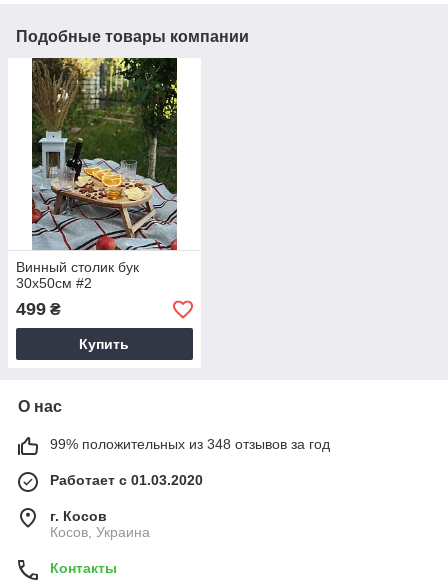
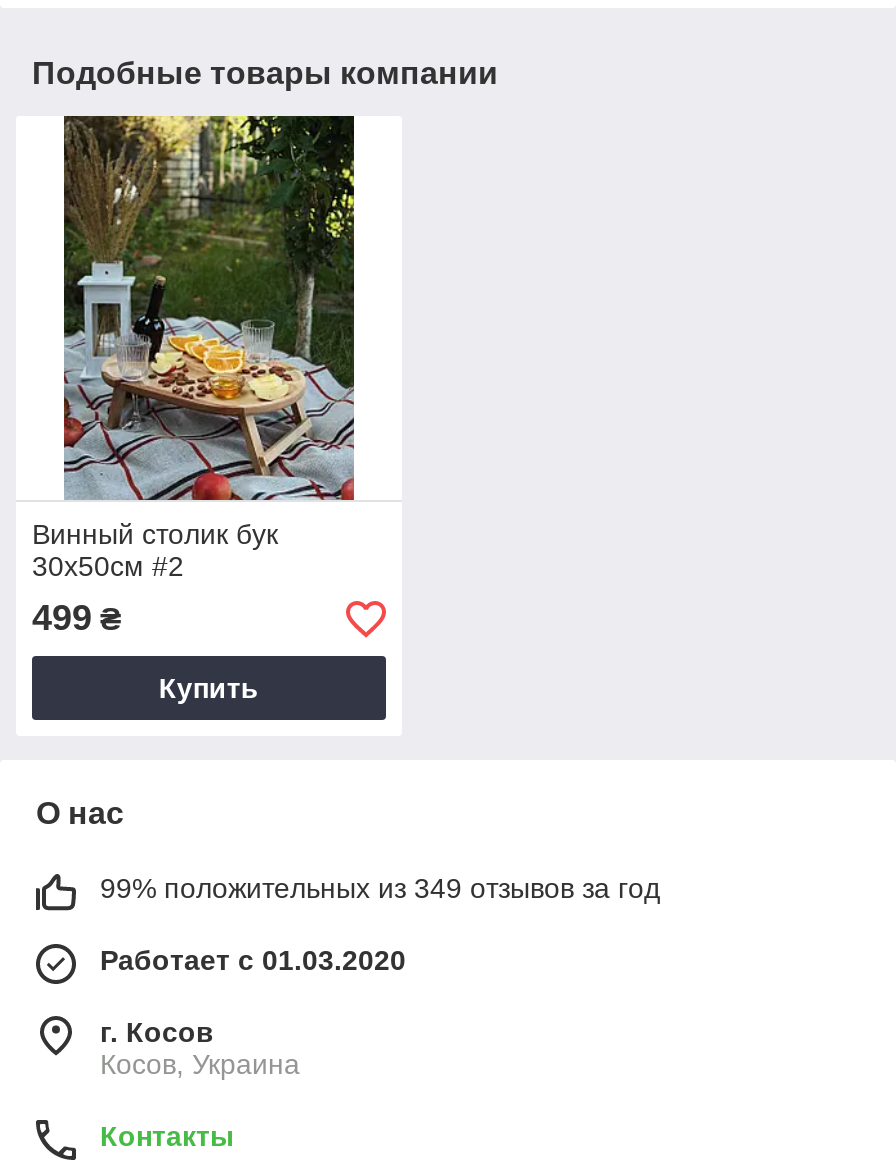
- 99% положительных из 348 отзывов за год
+ 99% положительных из 349 отзывов за год
